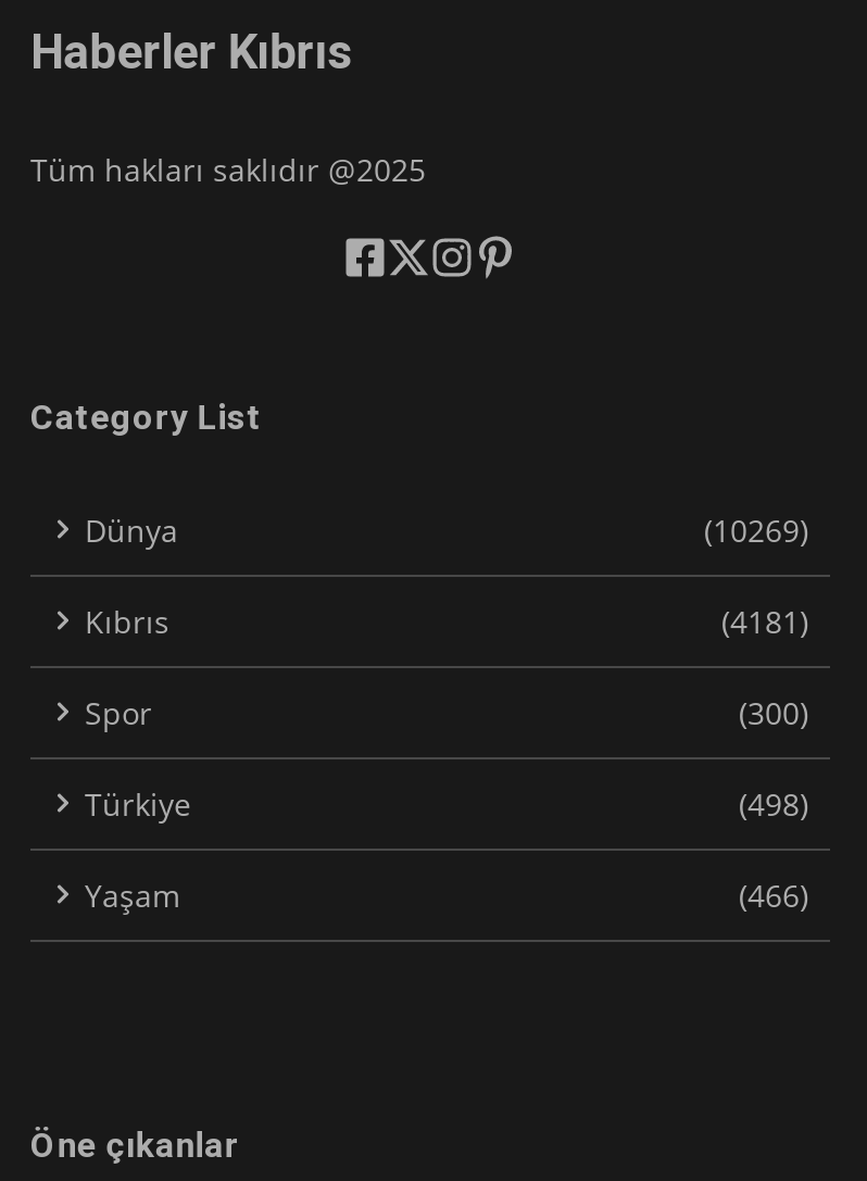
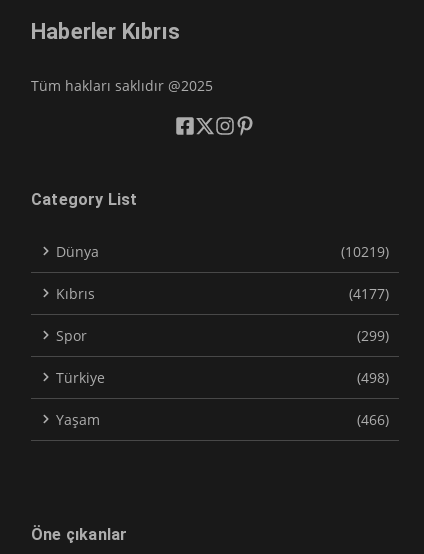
- (10269)
+ (10219)

- (4181)
+ (4177)

- (300)
+ (299)
